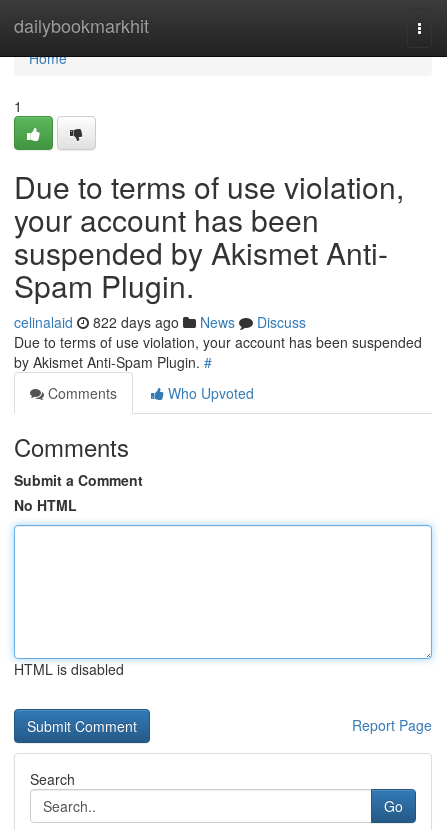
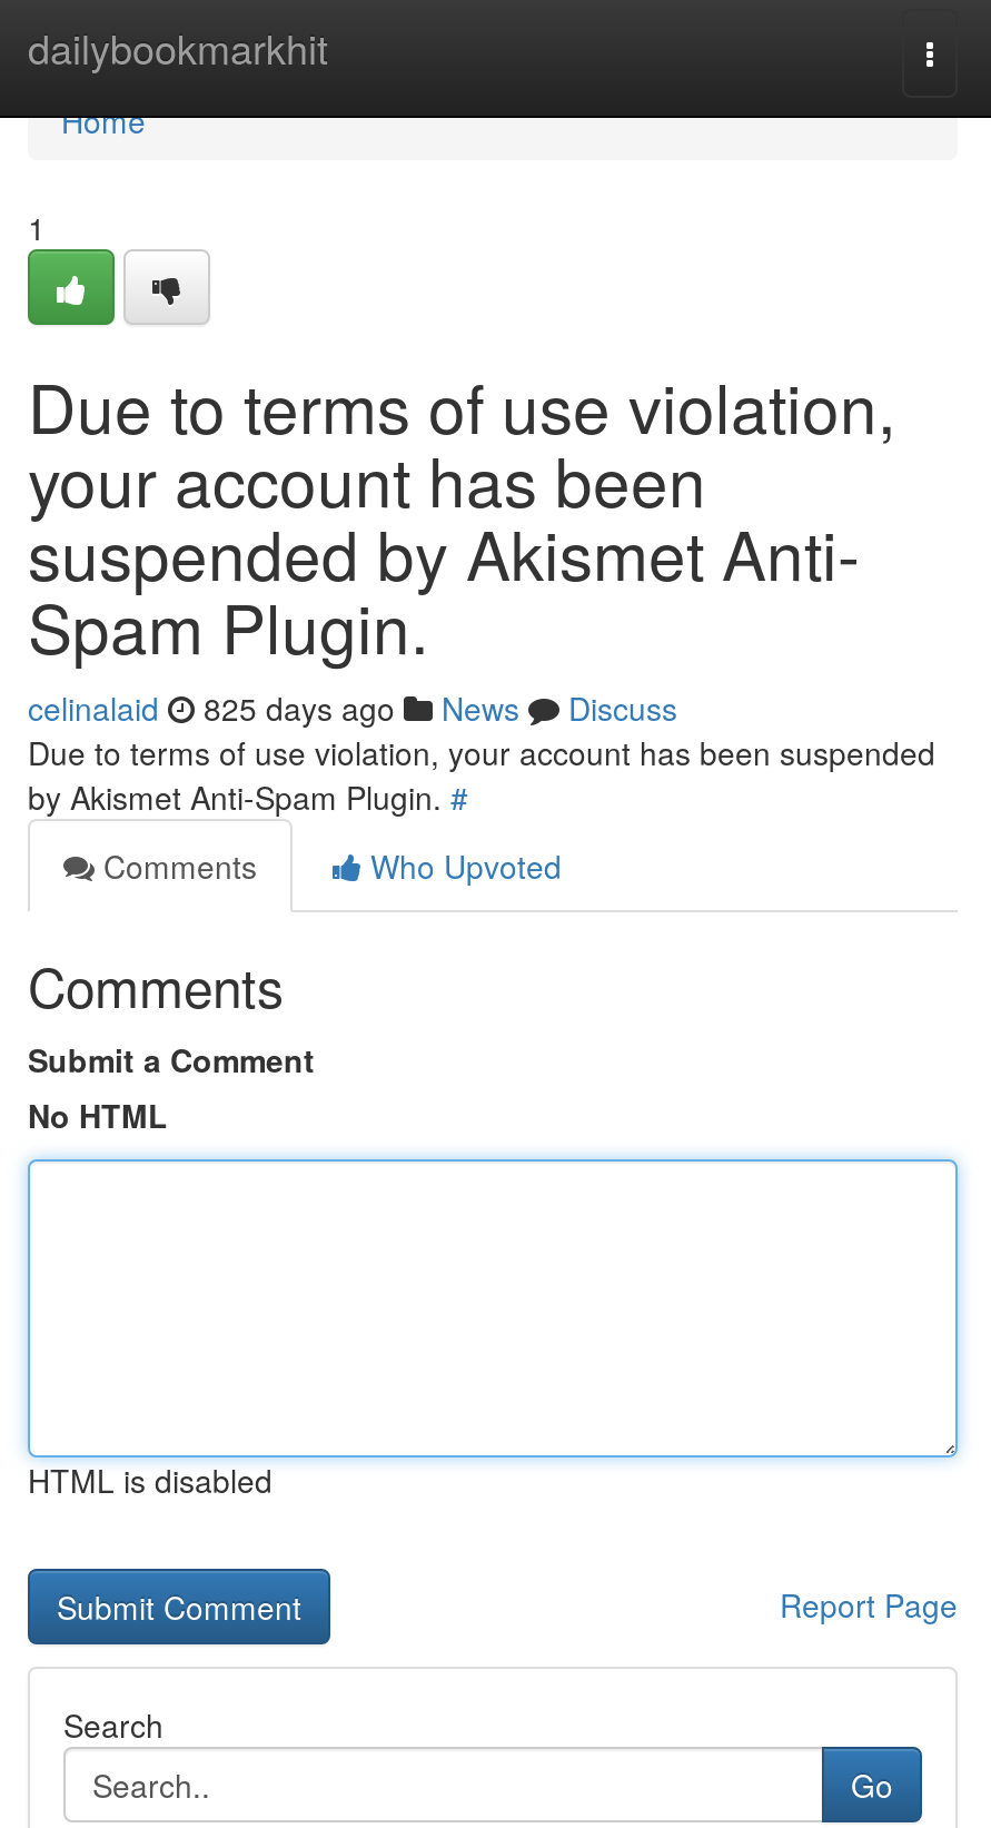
- celinalaid 822 days ago News Discuss
+ celinalaid 825 days ago News Discuss
